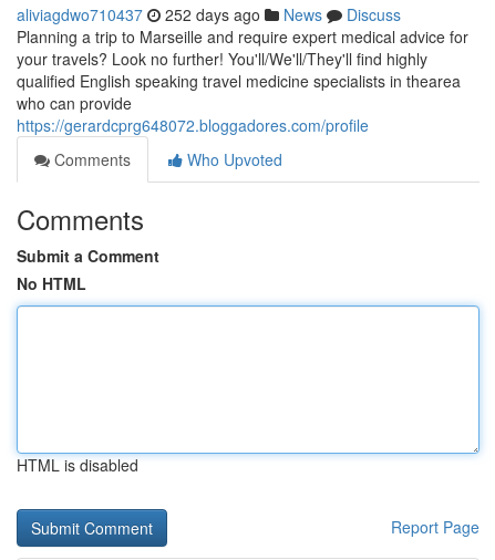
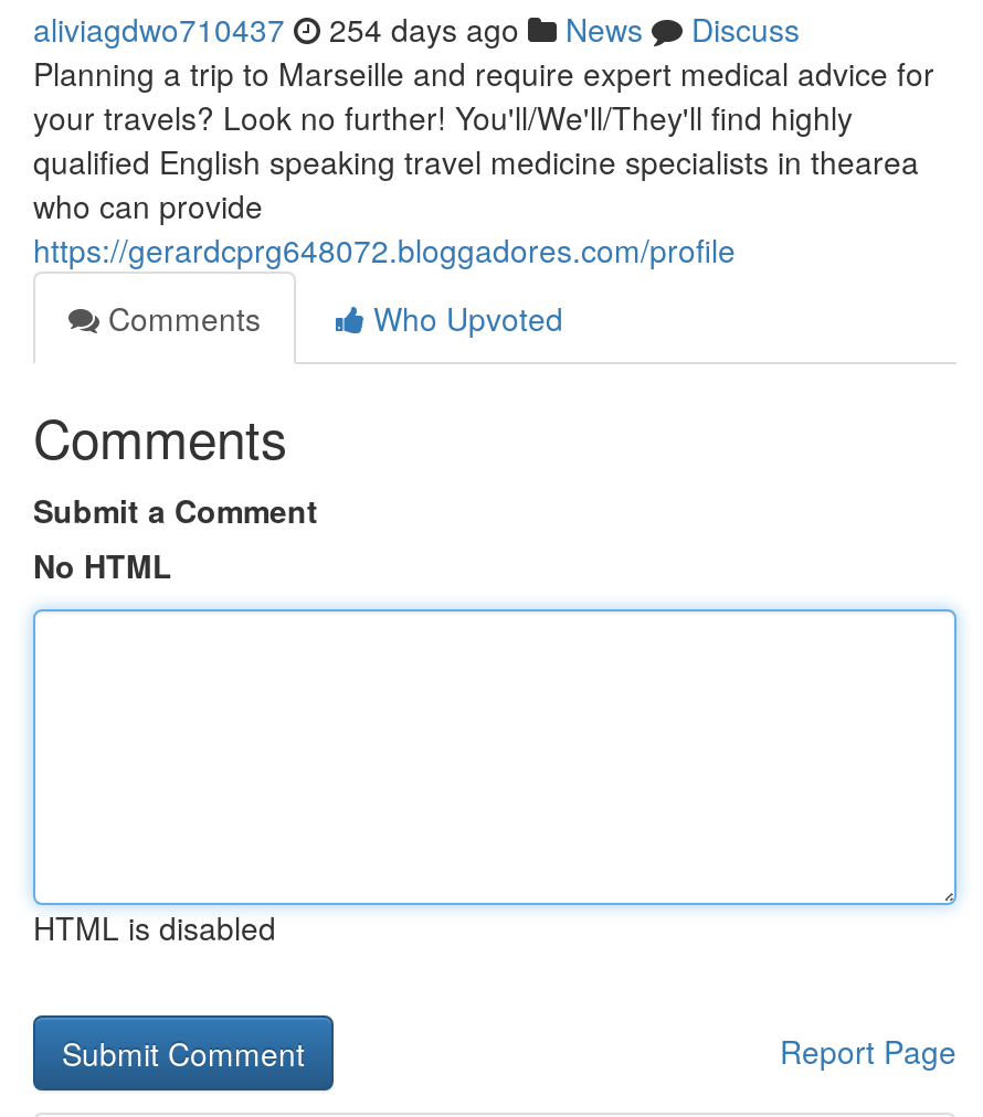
- aliviagdwo710437 252 days ago News Discuss
+ aliviagdwo710437 254 days ago News Discuss
